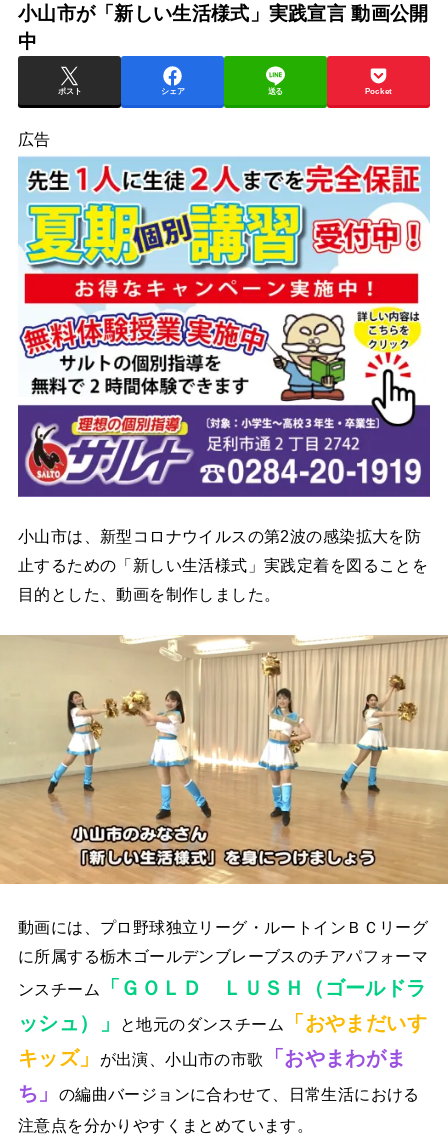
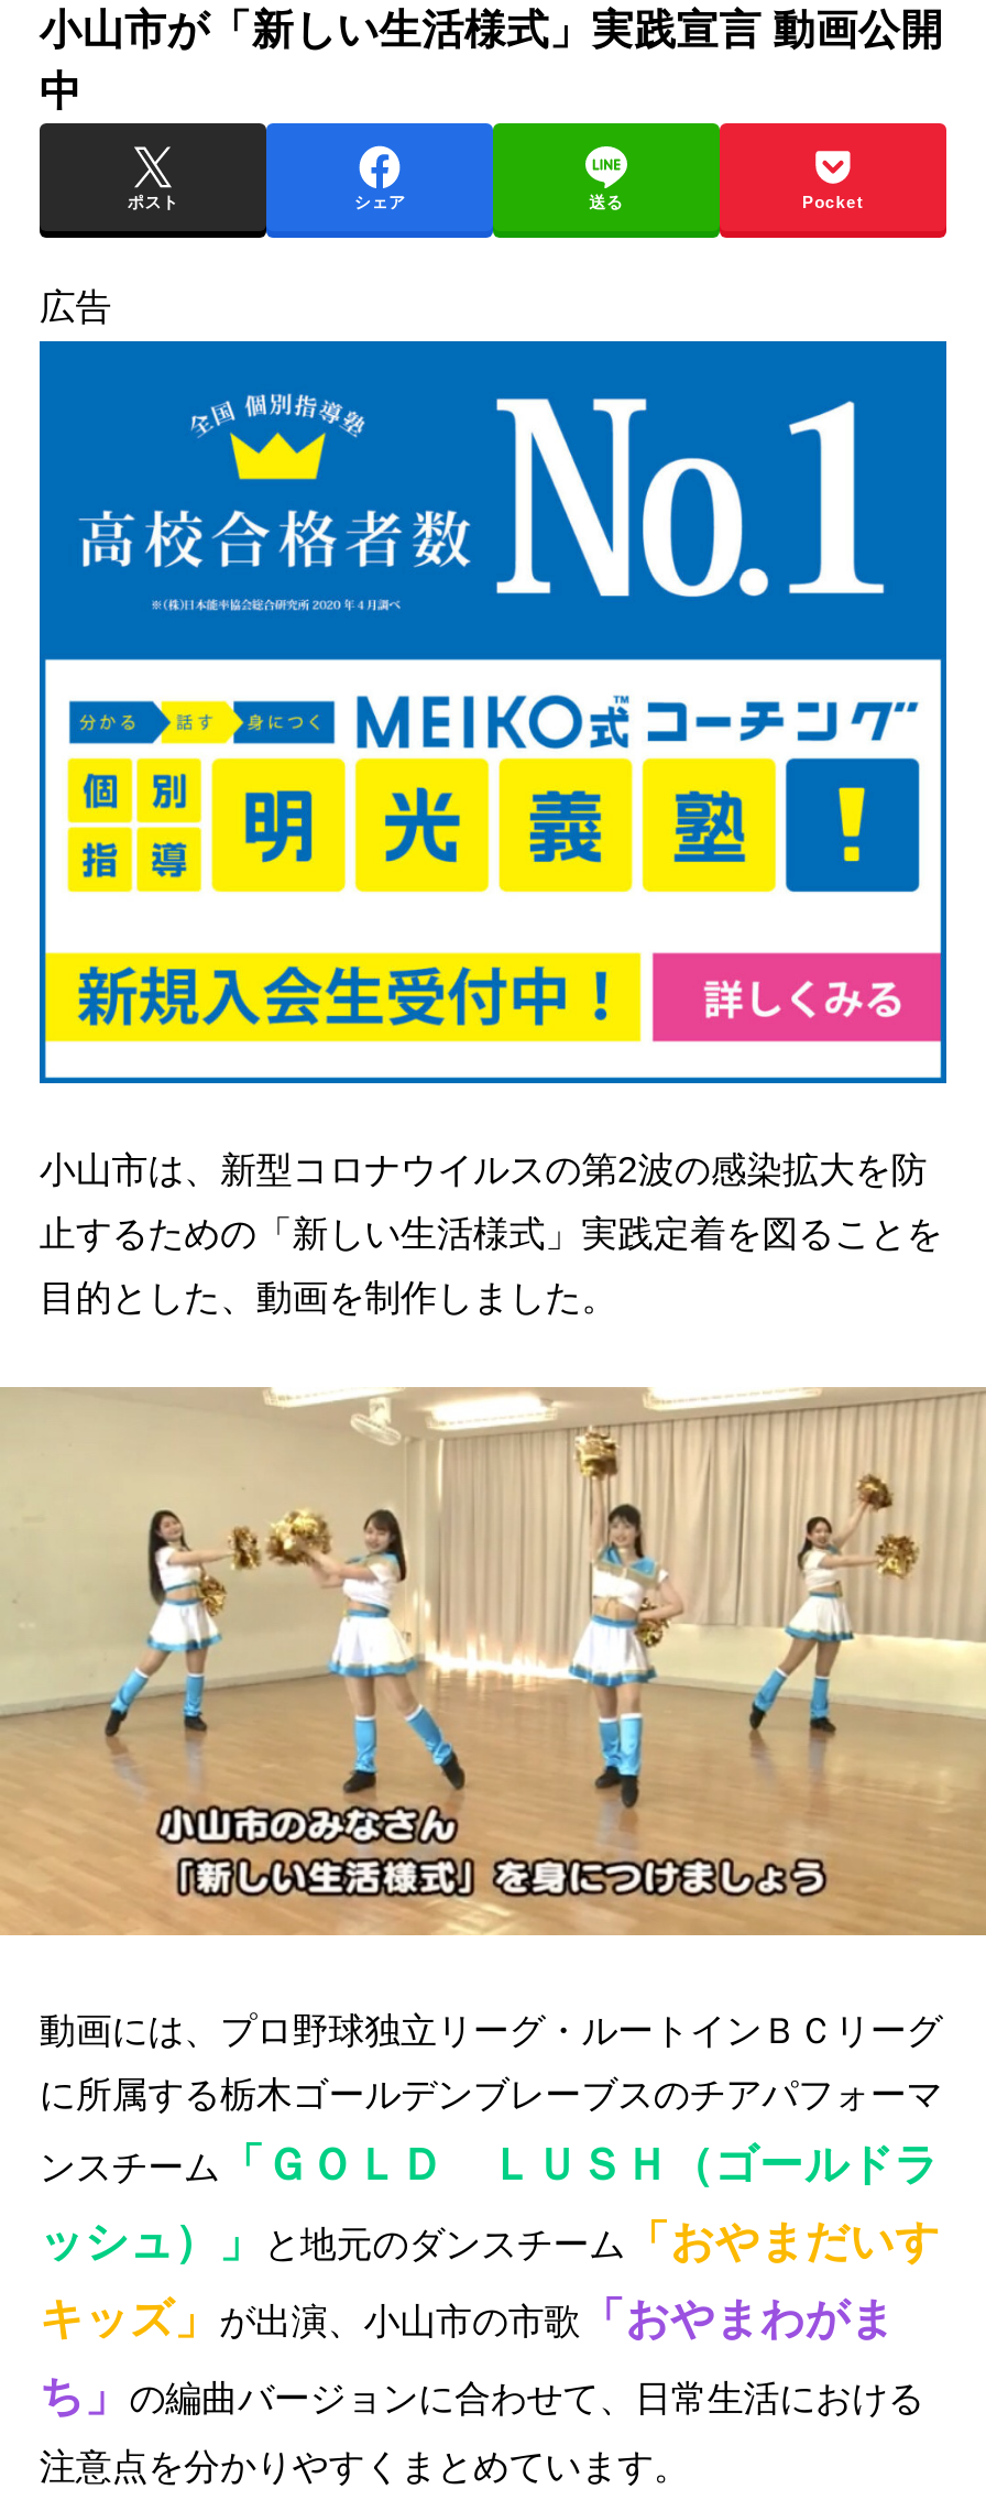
- [image]
+ [image]
